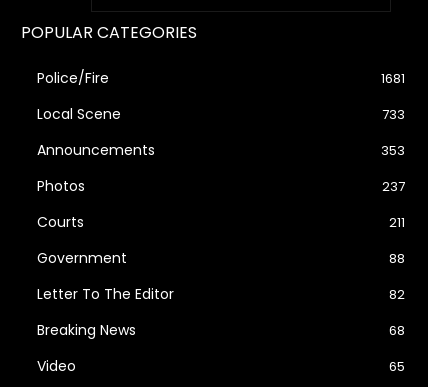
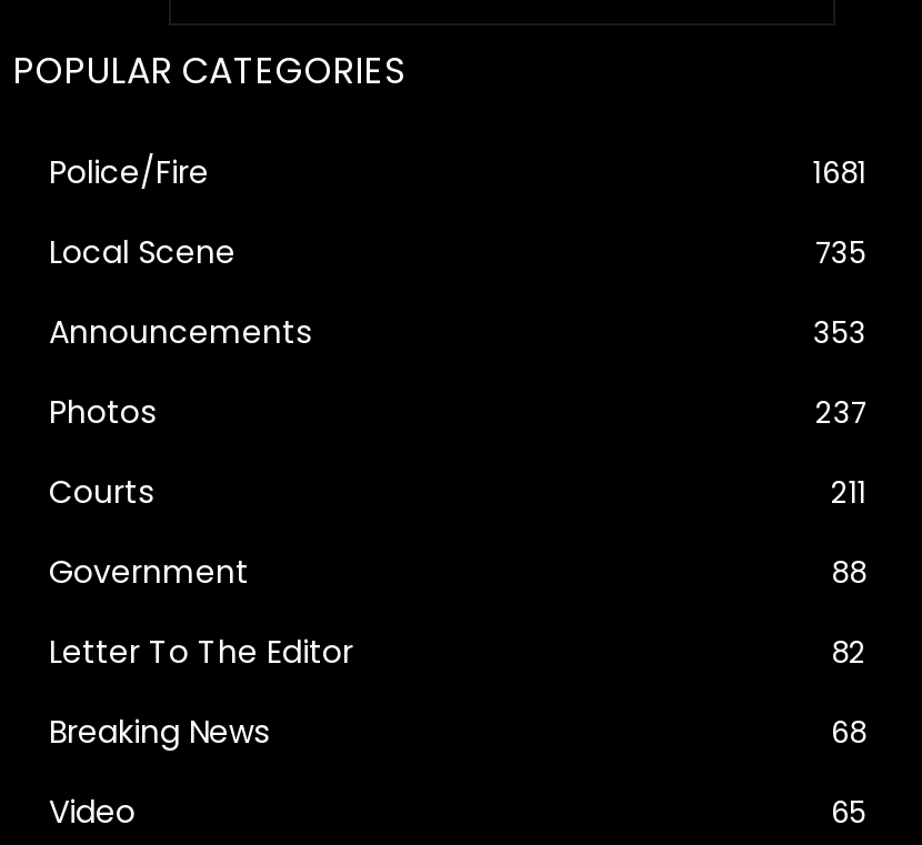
- 733
+ 735
